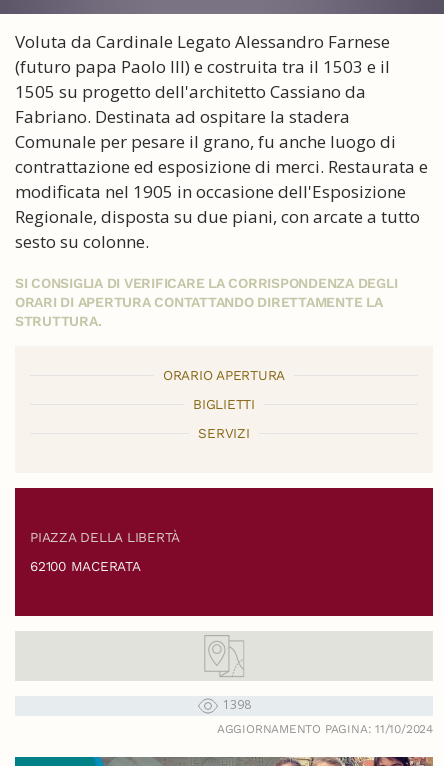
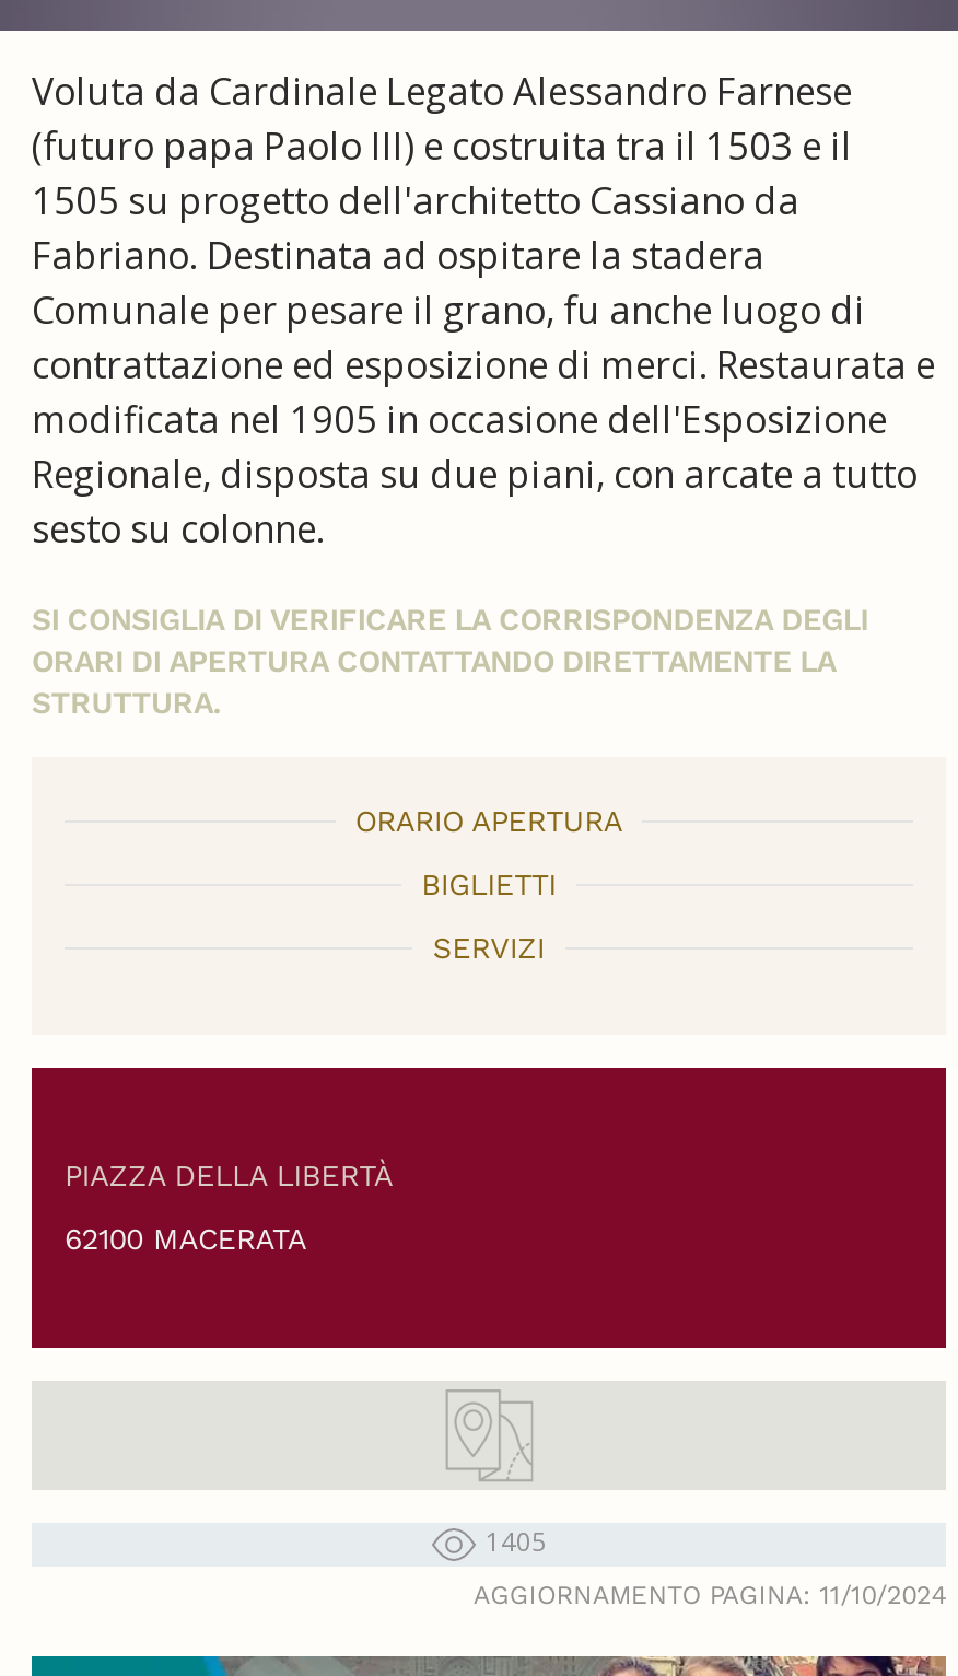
- 1398
+ 1405
